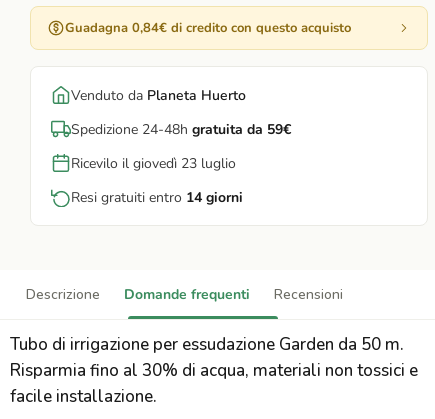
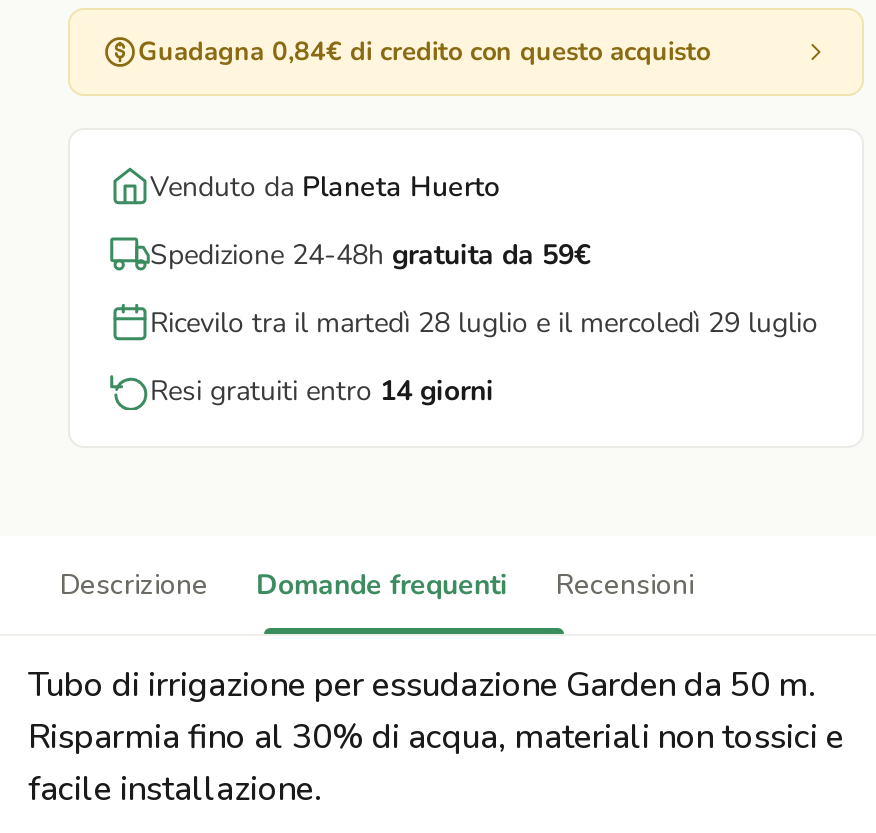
- Ricevilo il giovedì 23 luglio
+ Ricevilo tra il martedì 28 luglio e il mercoledì 29 luglio
